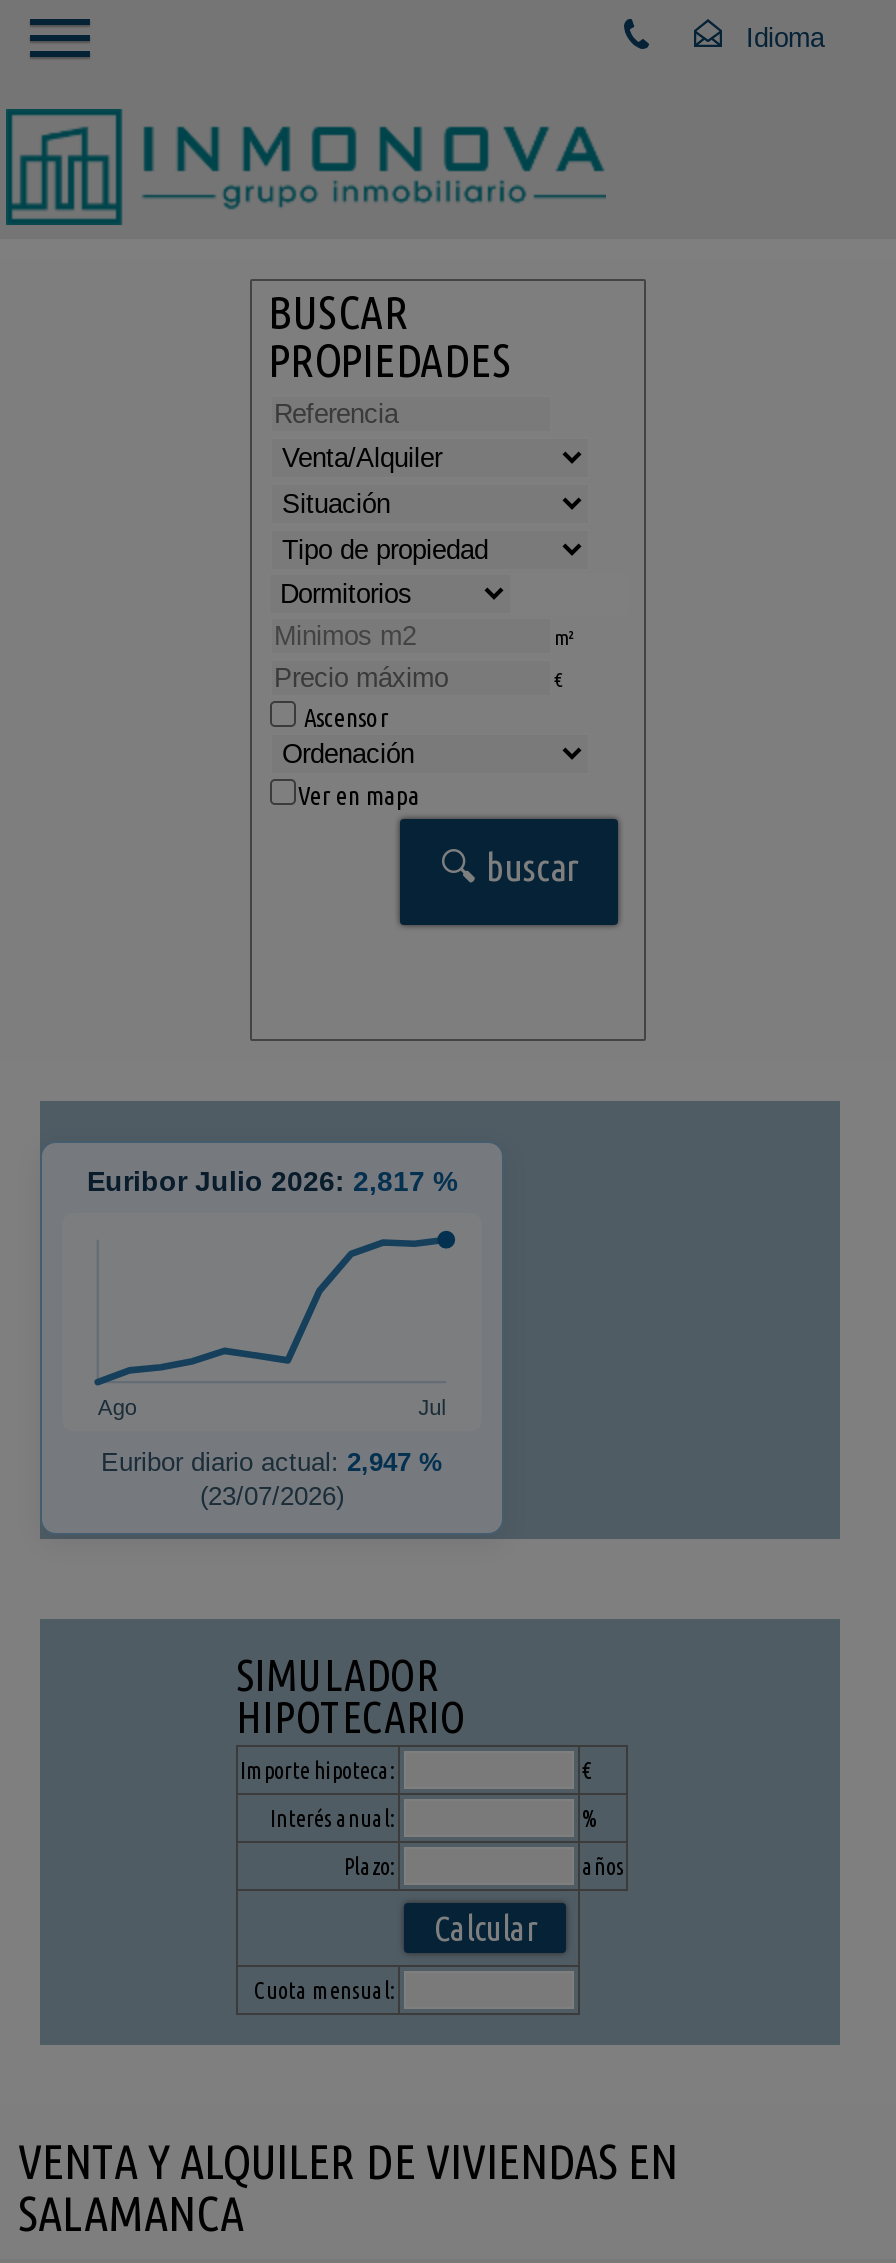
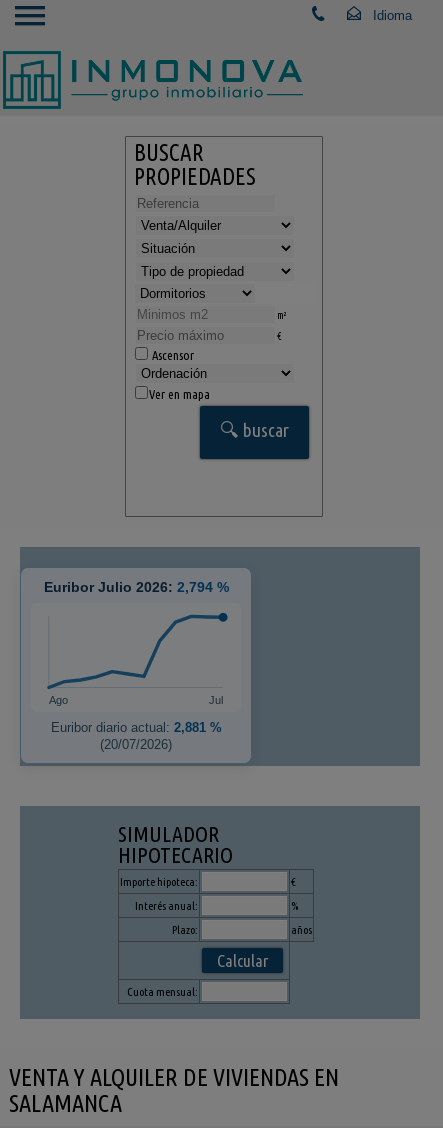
- Euribor Julio 2026: 2,817 %
+ Euribor Julio 2026: 2,794 %

- Euribor diario actual: 2,947 %
+ Euribor diario actual: 2,881 %

- (23/07/2026)
+ (20/07/2026)
